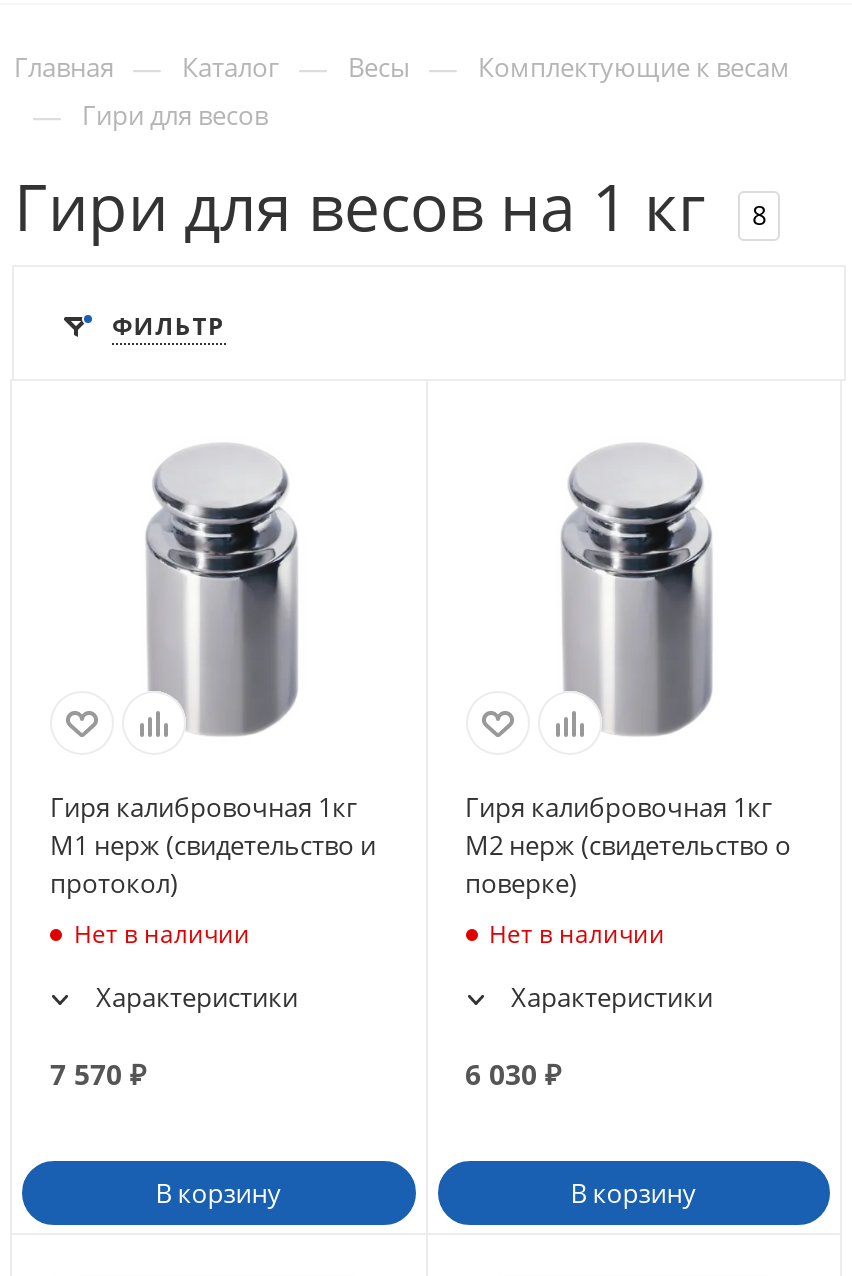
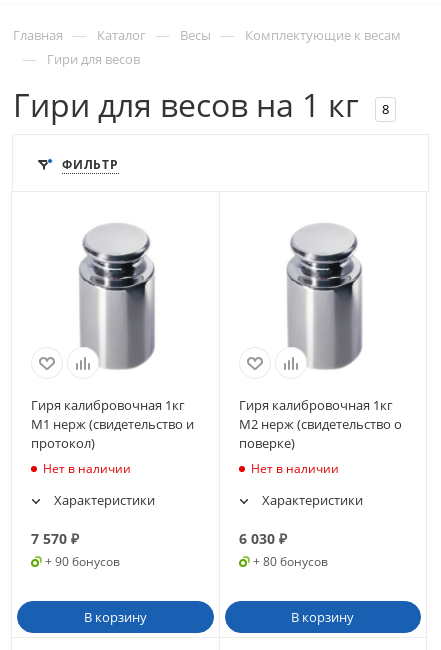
+ + 90 бонусов

+ + 80 бонусов
